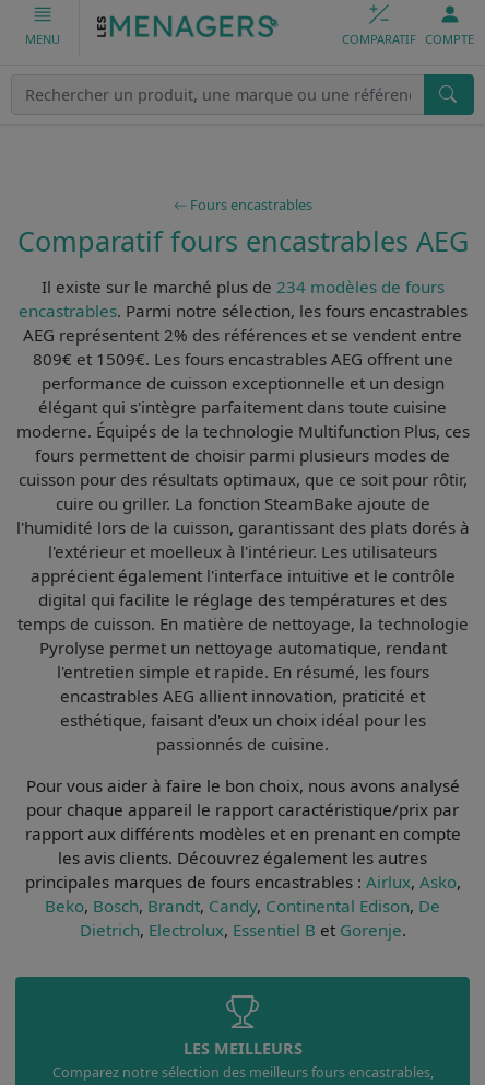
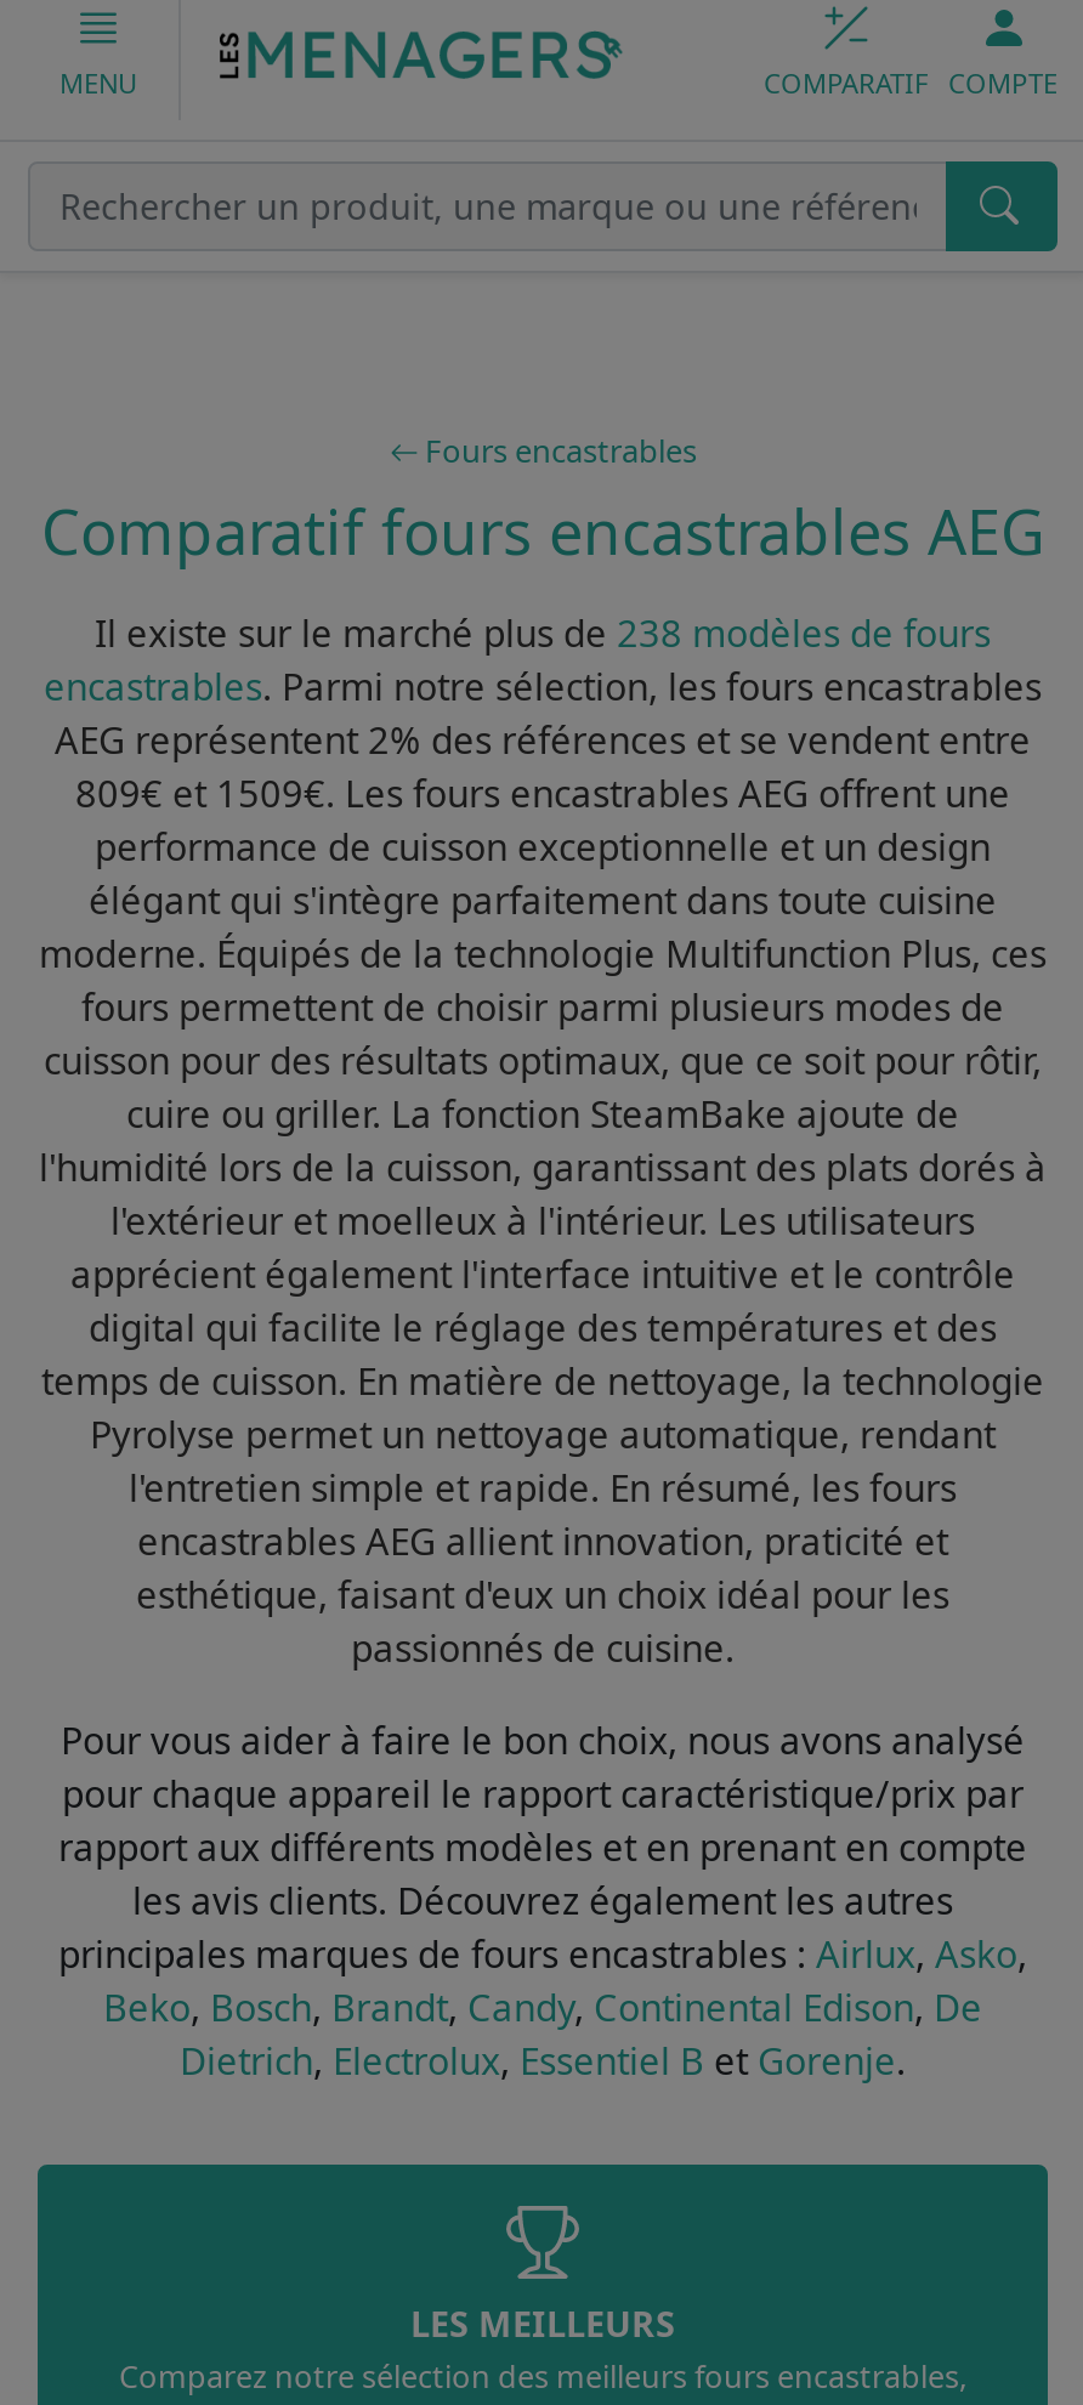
- Il existe sur le marché plus de 234 modèles de fours
+ Il existe sur le marché plus de 238 modèles de fours
